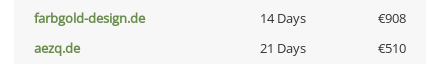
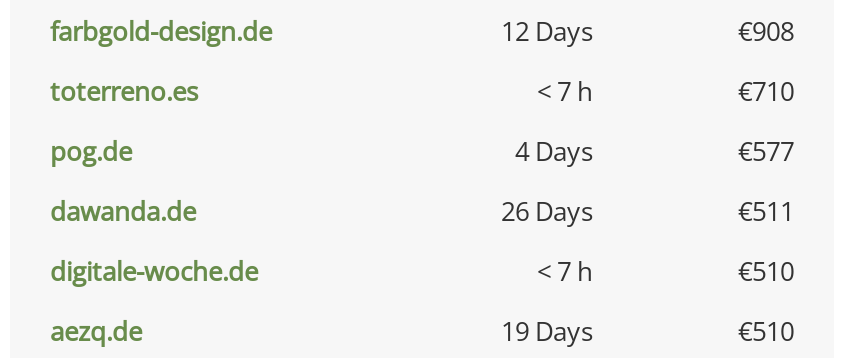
- 14 Days
+ 12 Days

+ toterreno.es
+ < 7 h
+ €710
+ pog.de
+ 4 Days
+ €577
+ dawanda.de
+ 26 Days
+ €511
+ digitale-woche.de
+ < 7 h
+ €510

- 21 Days
+ 19 Days
